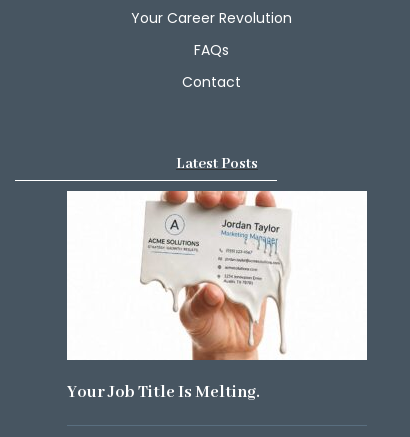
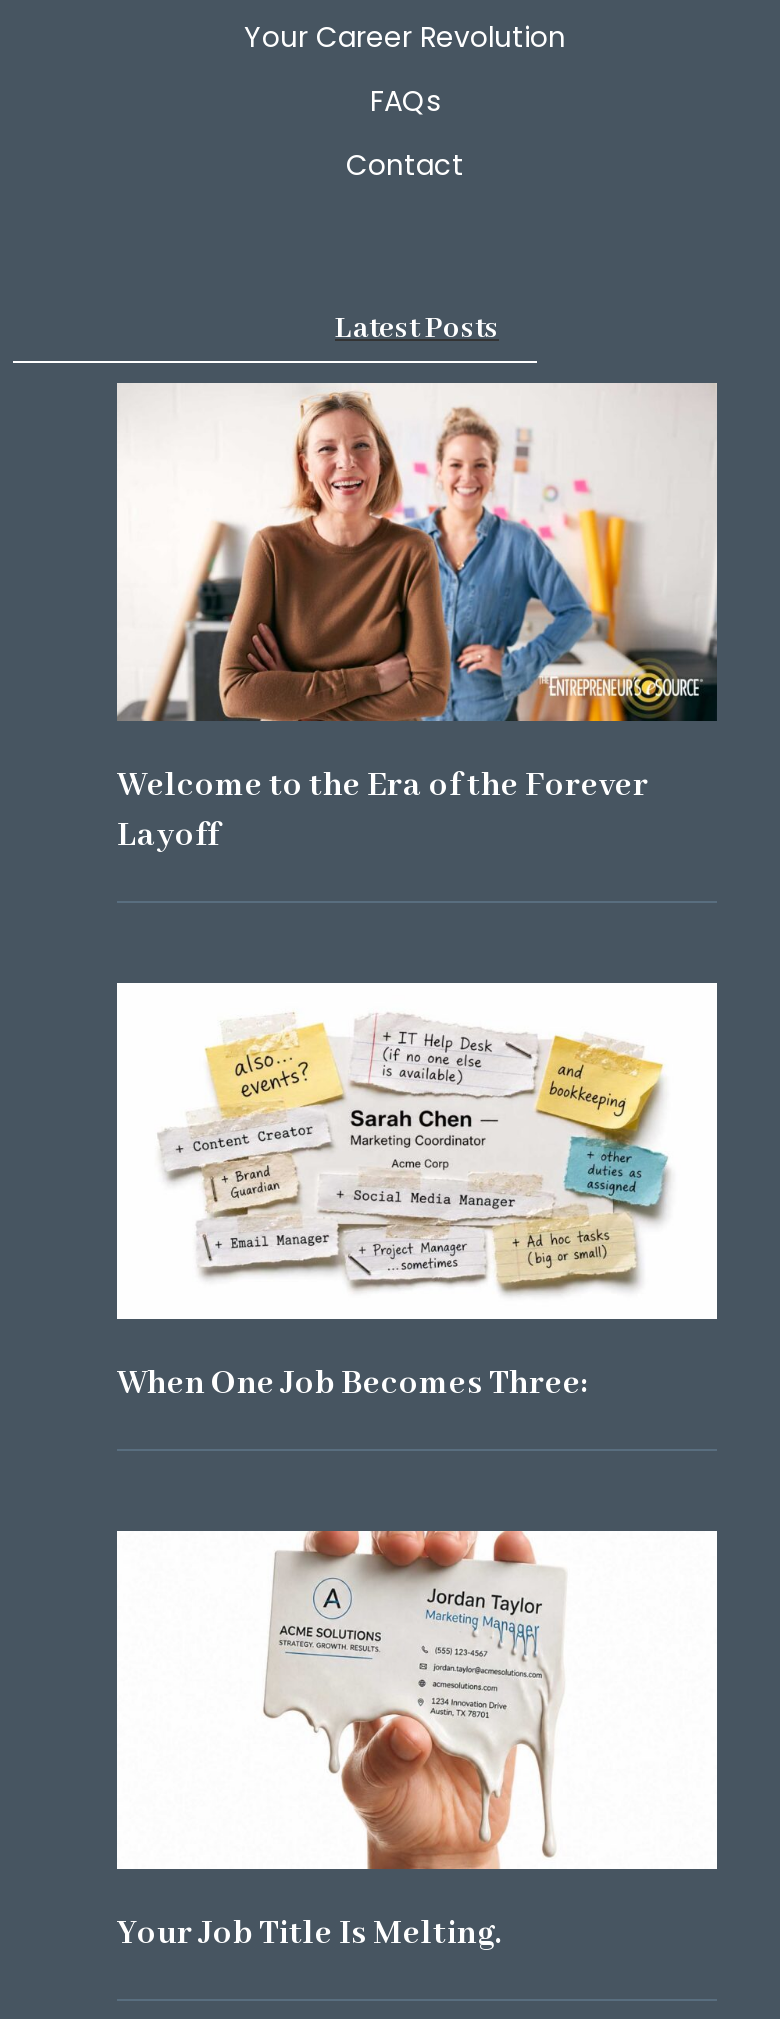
+ [image]
+ When One Job Becomes Three:

+ [image]
+ Welcome to the Era of the Forever
+ Layoff
